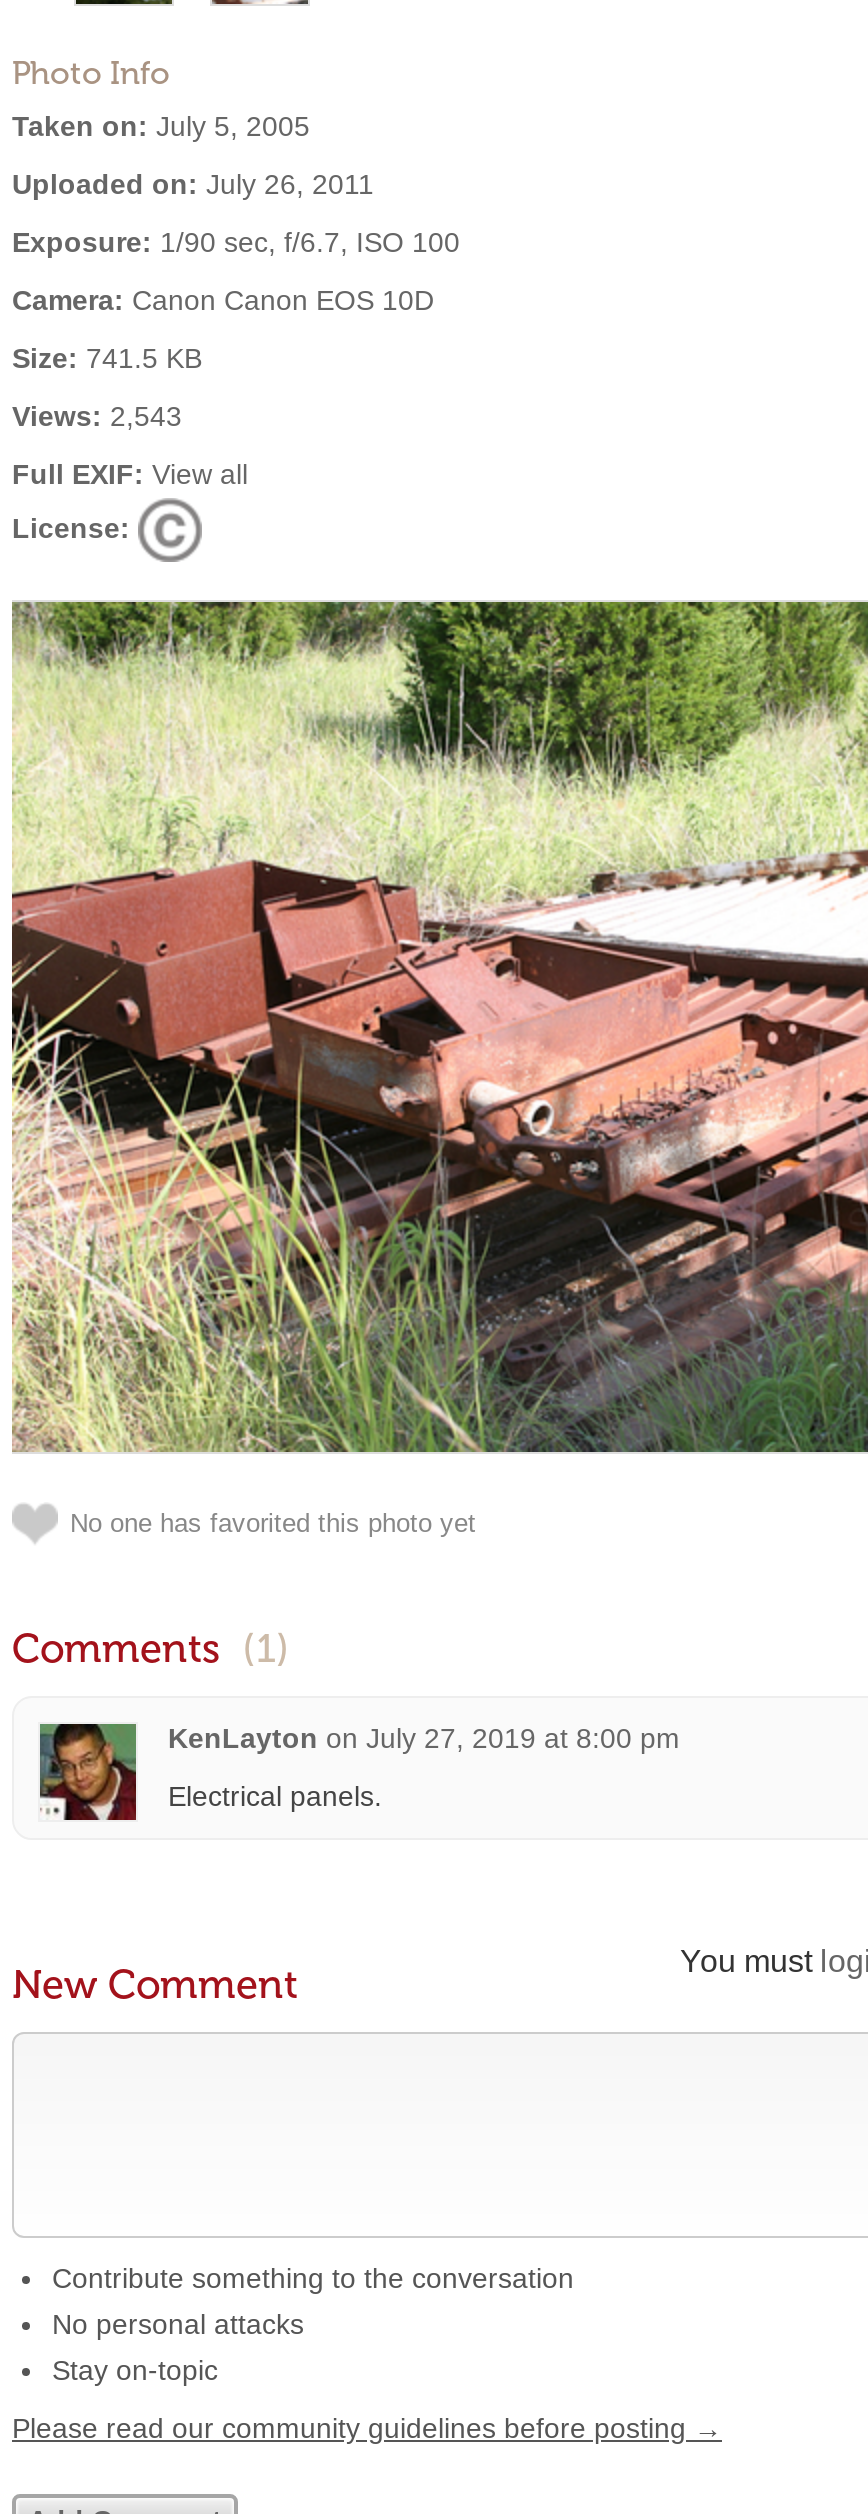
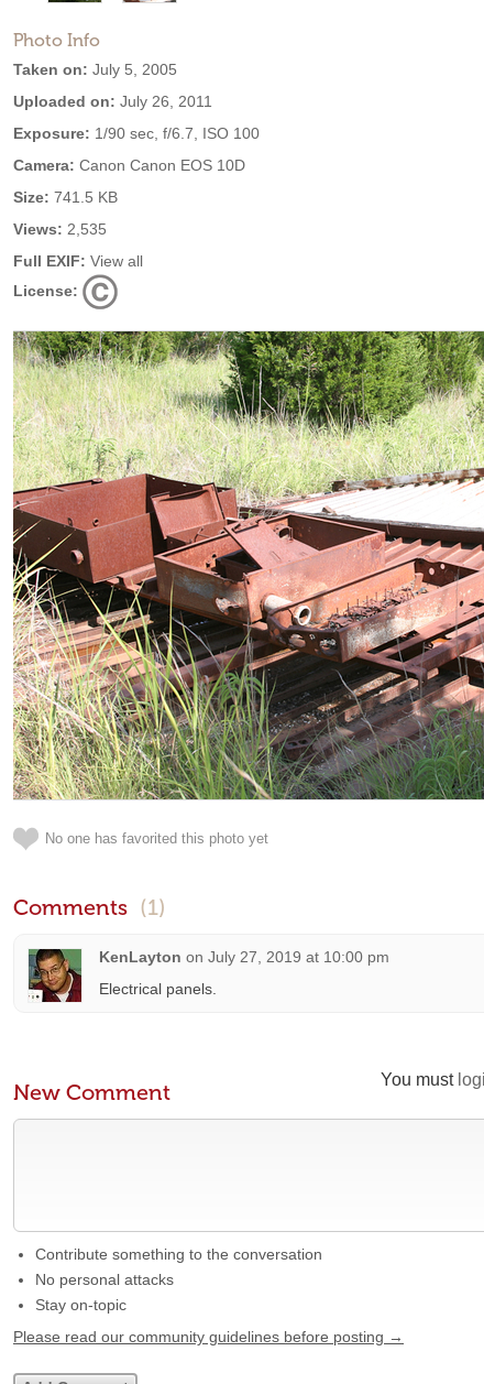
- Views: 2,543
+ Views: 2,535

- KenLayton on July 27, 2019 at 8:00 pm
+ KenLayton on July 27, 2019 at 10:00 pm
